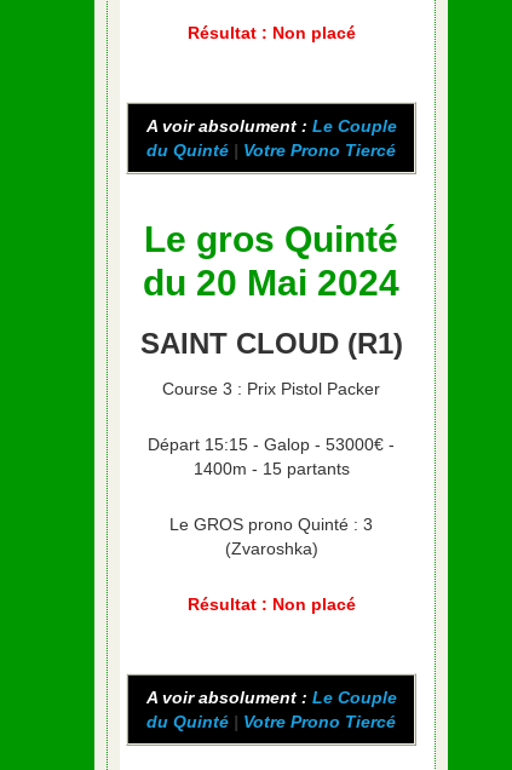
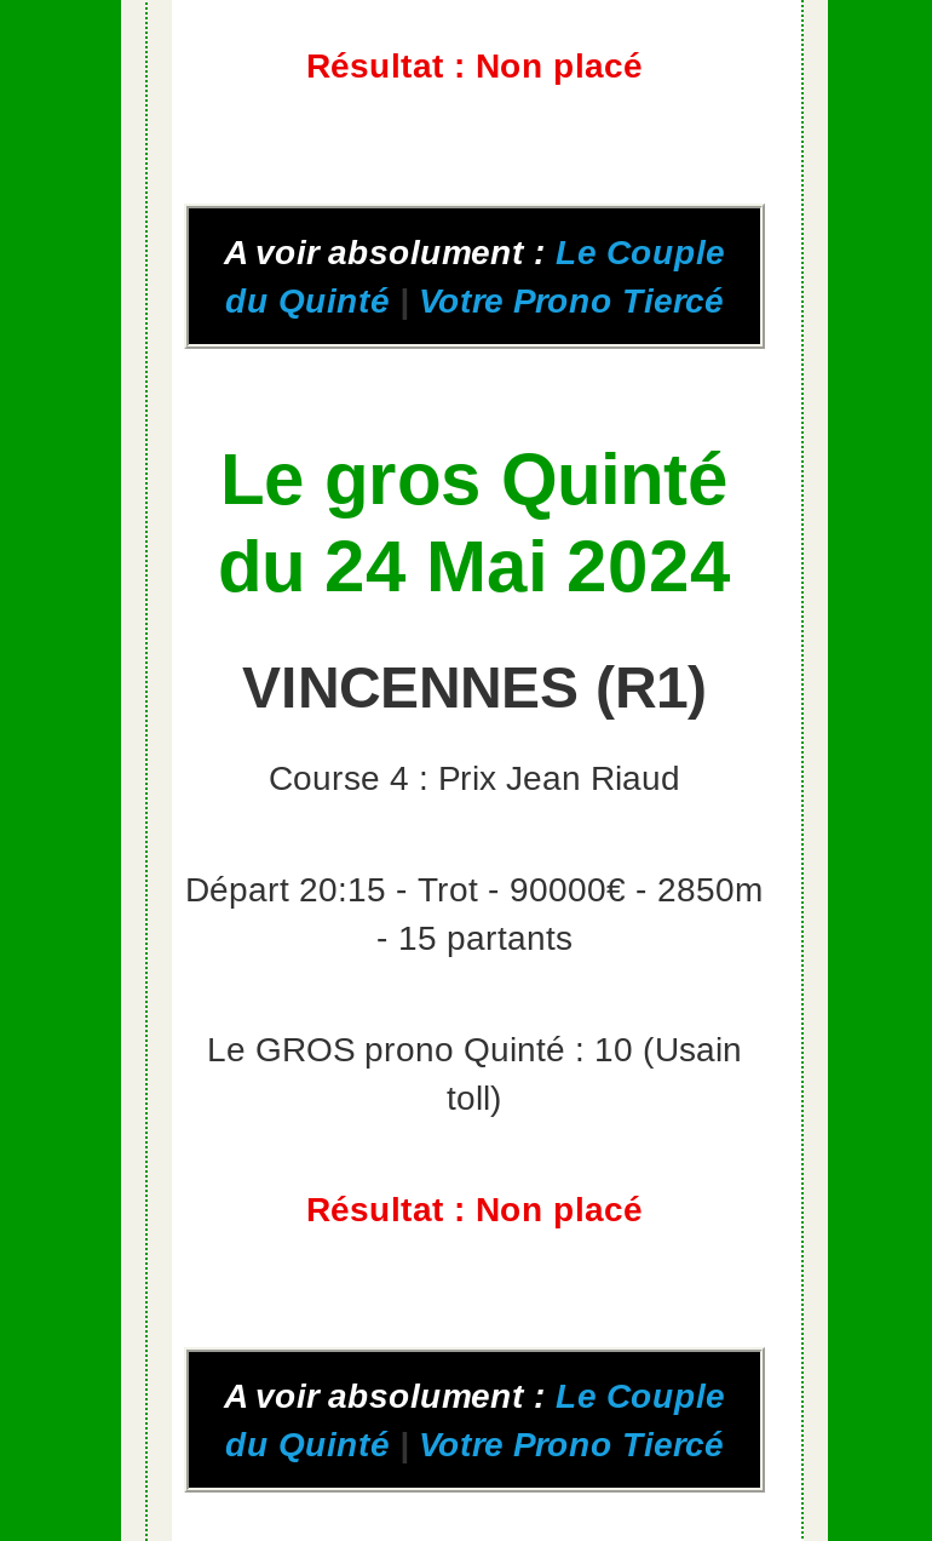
- du 20 Mai 2024
+ du 24 Mai 2024

- SAINT CLOUD (R1)
+ VINCENNES (R1)

- Course 3 : Prix Pistol Packer
+ Course 4 : Prix Jean Riaud

- Départ 15:15 - Galop - 53000€ -
- 1400m - 15 partants
+ Départ 20:15 - Trot - 90000€ - 2850m
+ - 15 partants

- Le GROS prono Quinté : 3
- (Zvaroshka)
+ Le GROS prono Quinté : 10 (Usain
+ toll)
